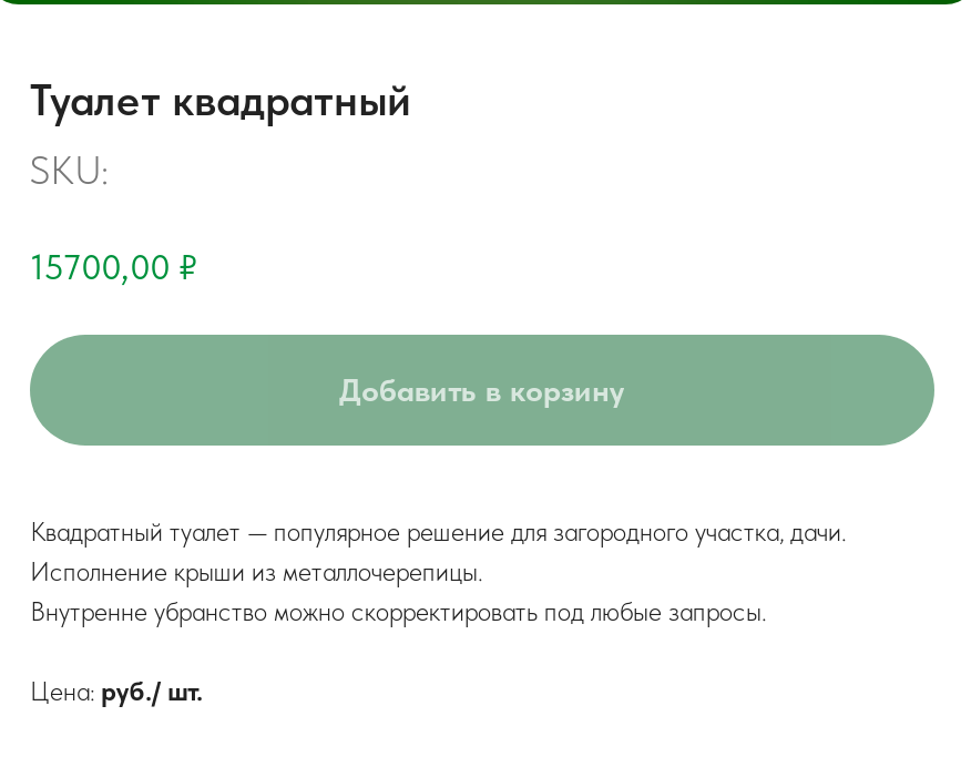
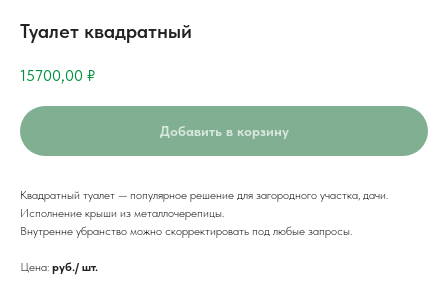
- SKU:
